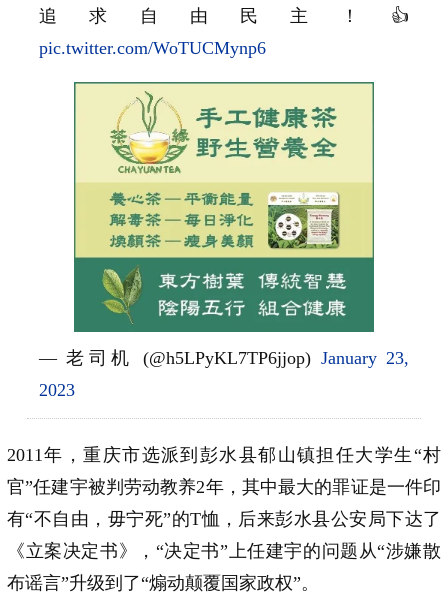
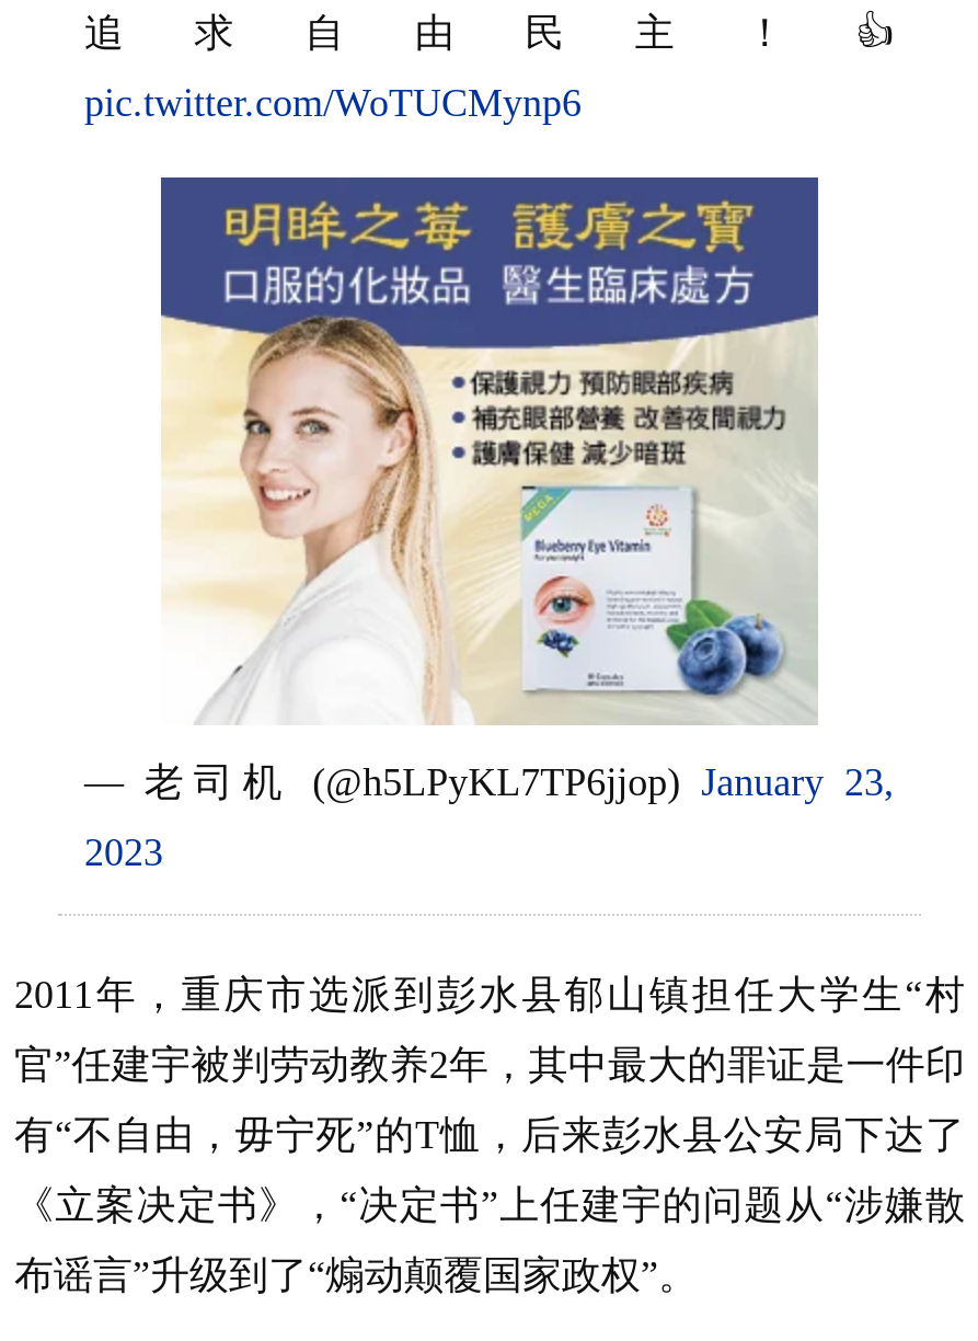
- [image]
+ [image]
